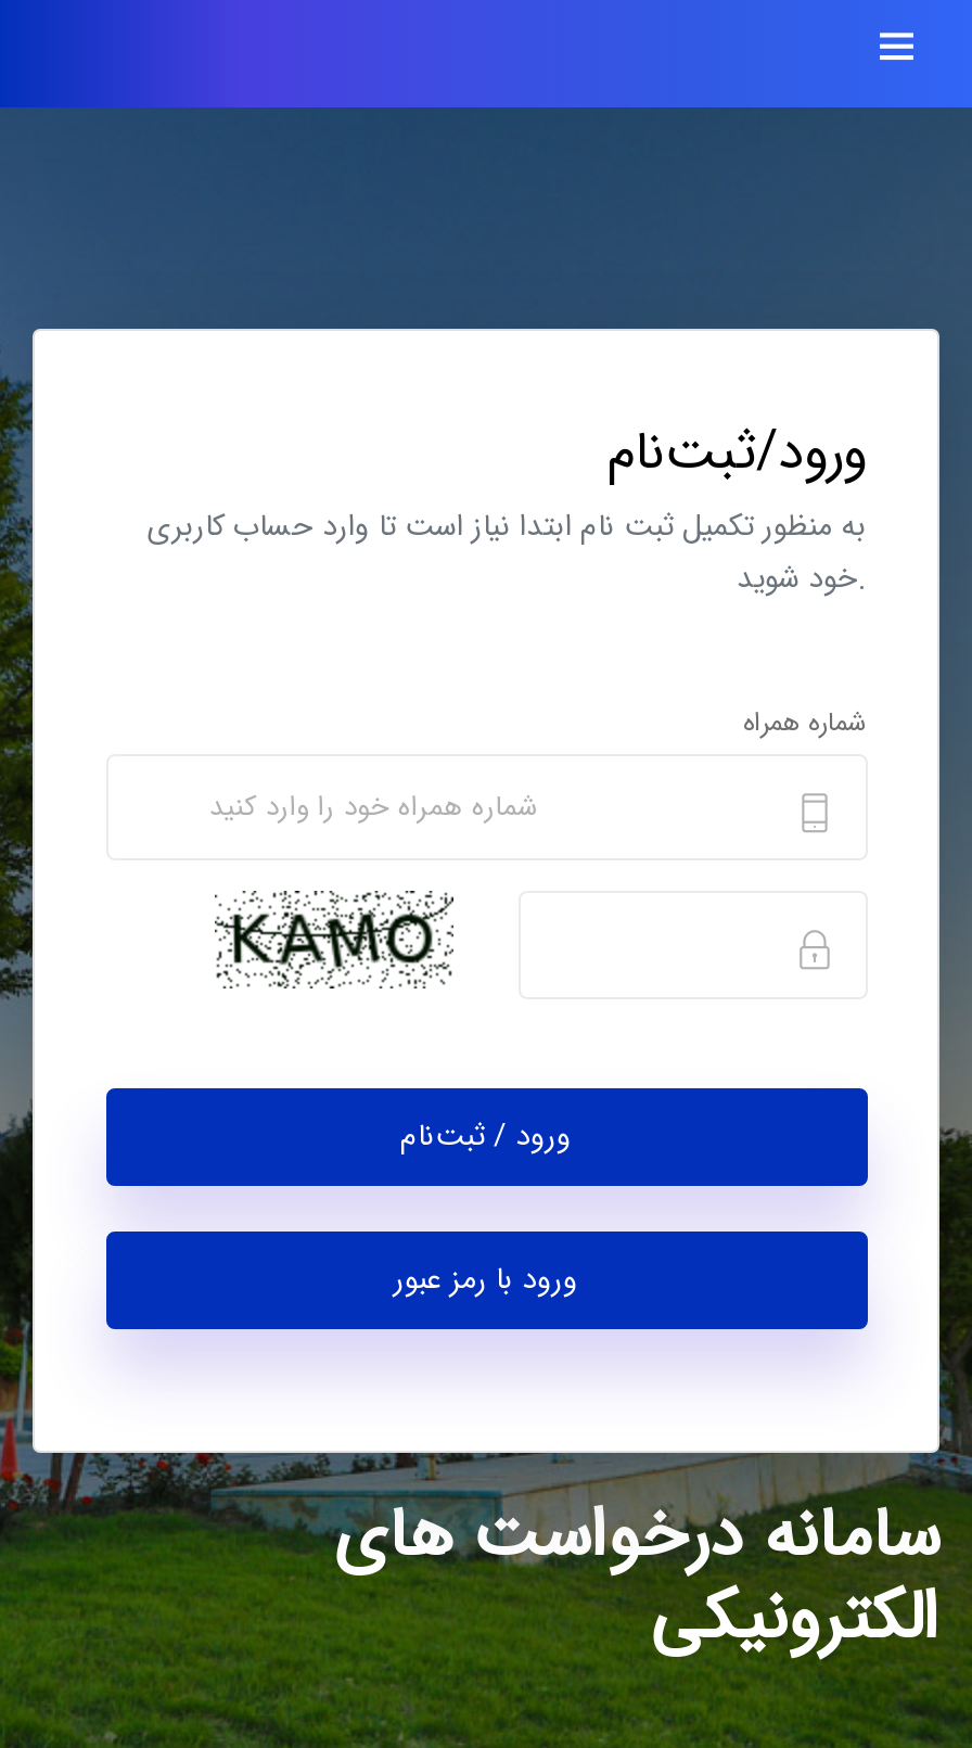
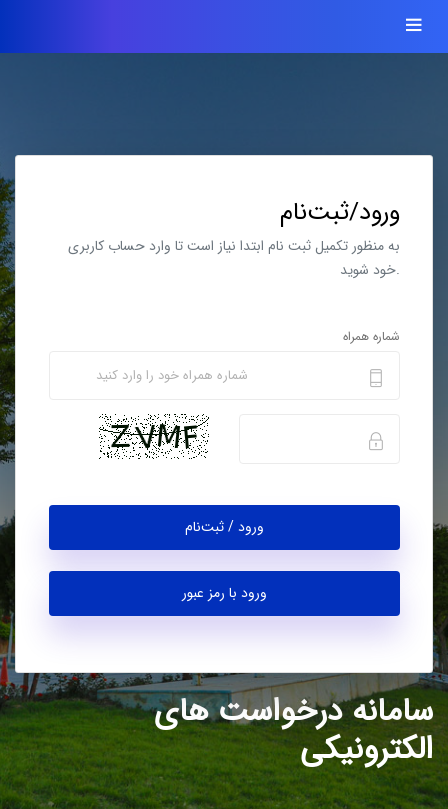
- [image]
+ [image]
